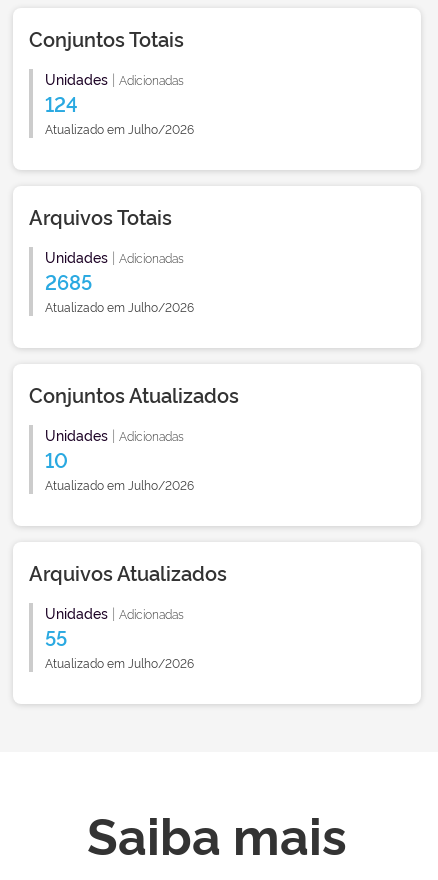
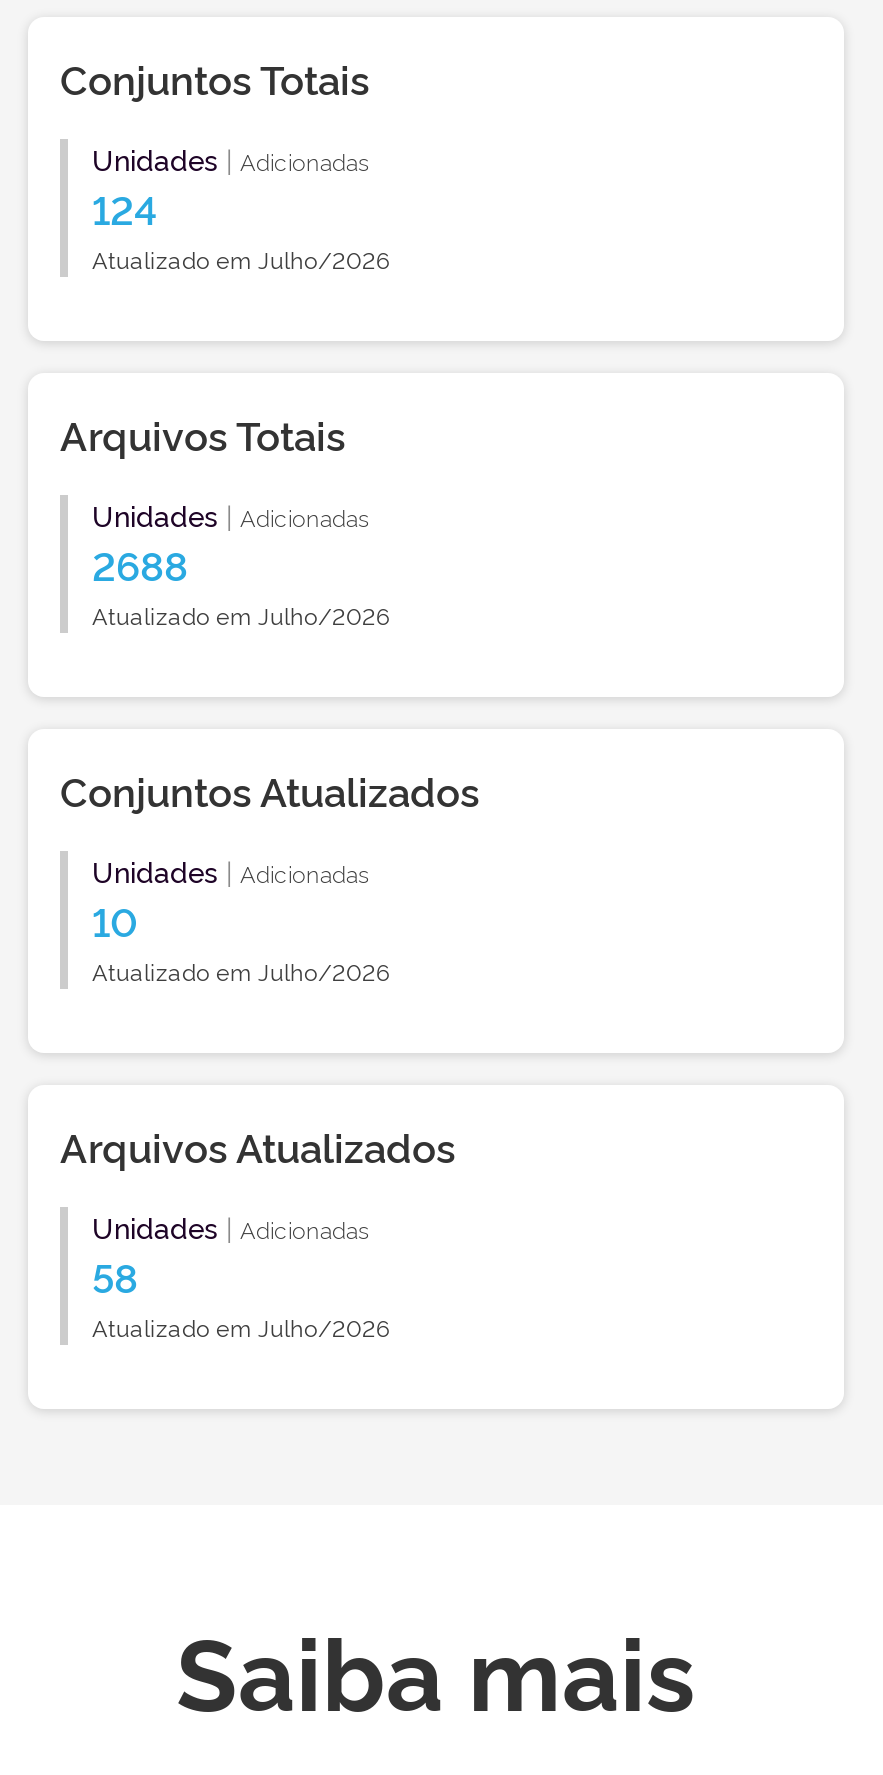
- 2685
+ 2688

- 55
+ 58
